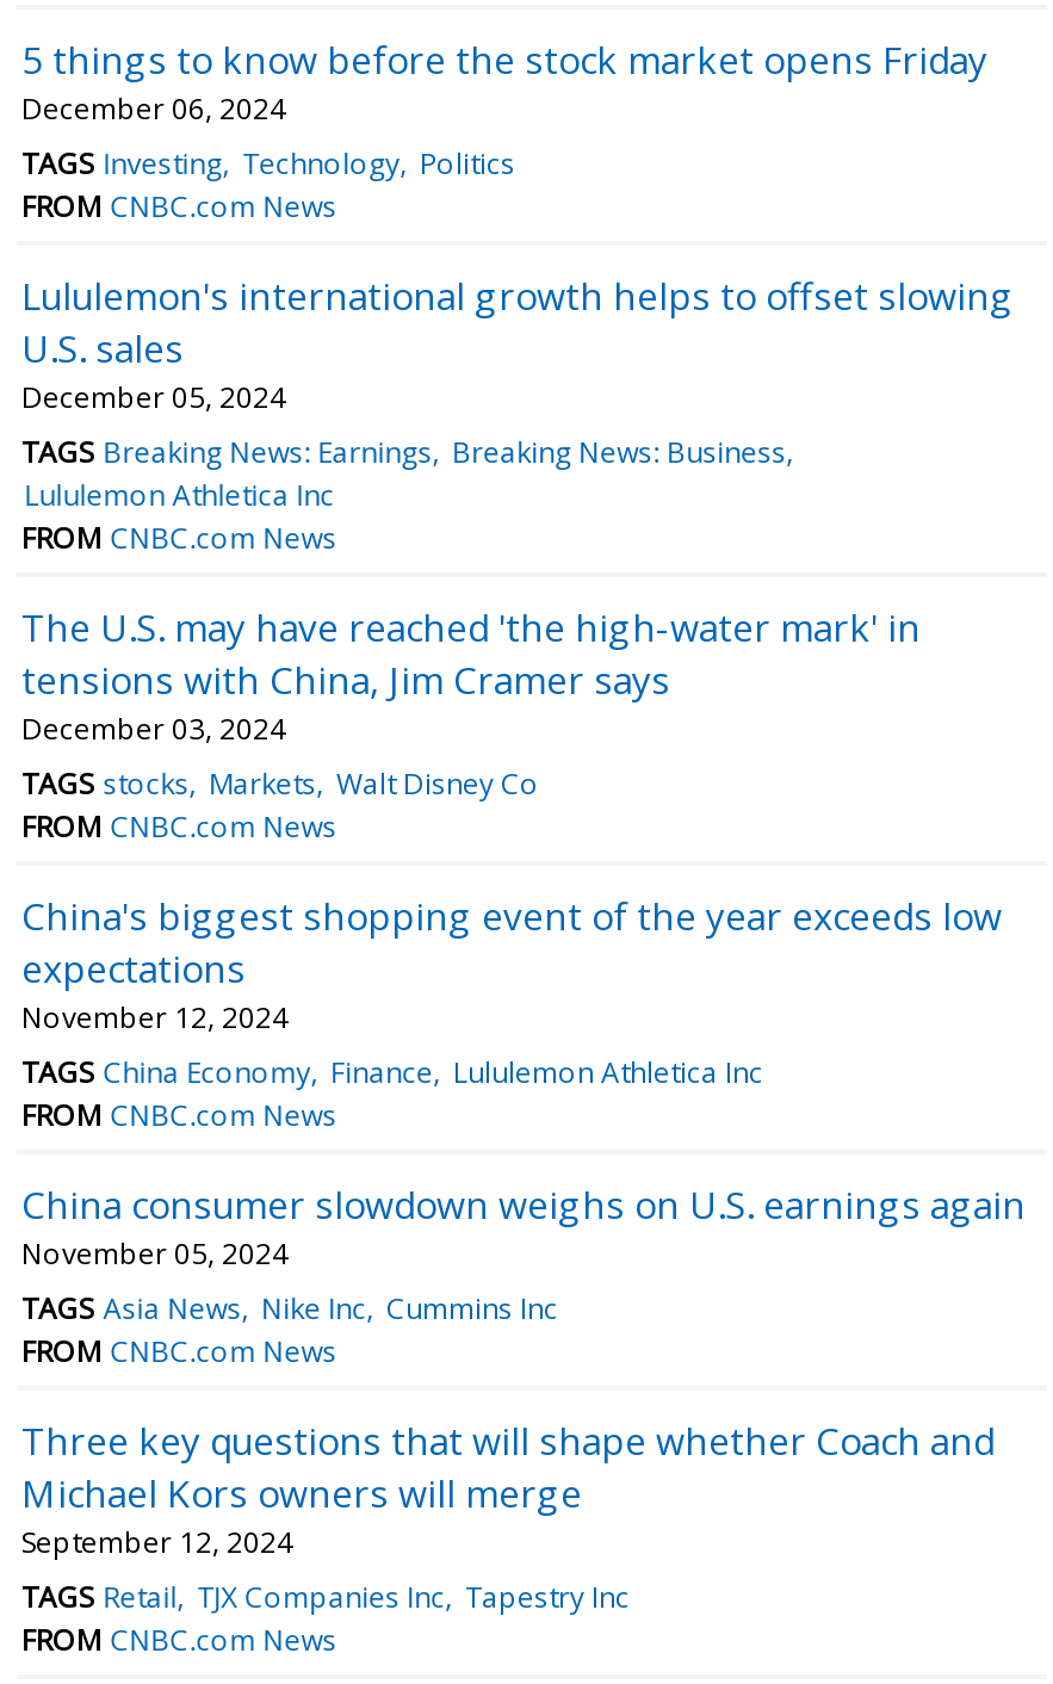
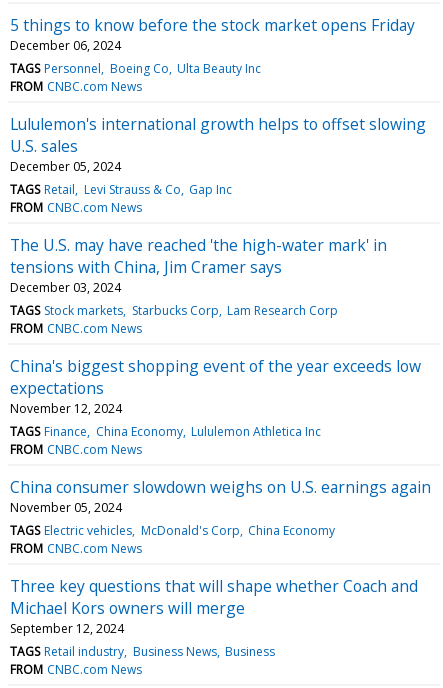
- TAGS Investing Technology Politics
+ TAGS Personnel Boeing Co Ulta Beauty Inc

- TAGS Breaking News: Earnings Breaking News: Business
- Lululemon Athletica Inc
+ TAGS Retail Levi Strauss & Co Gap Inc

- TAGS stocks Markets Walt Disney Co
+ TAGS Stock markets Starbucks Corp Lam Research Corp

- TAGS China Economy Finance Lululemon Athletica Inc
+ TAGS Finance China Economy Lululemon Athletica Inc

- TAGS Asia News Nike Inc Cummins Inc
+ TAGS Electric vehicles McDonald's Corp China Economy

- TAGS Retail TJX Companies Inc Tapestry Inc
+ TAGS Retail industry Business News Business
